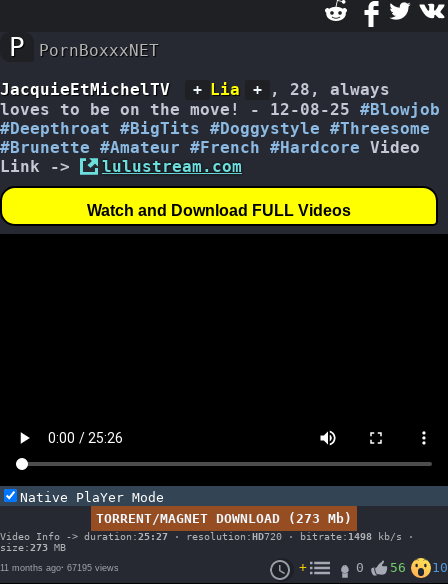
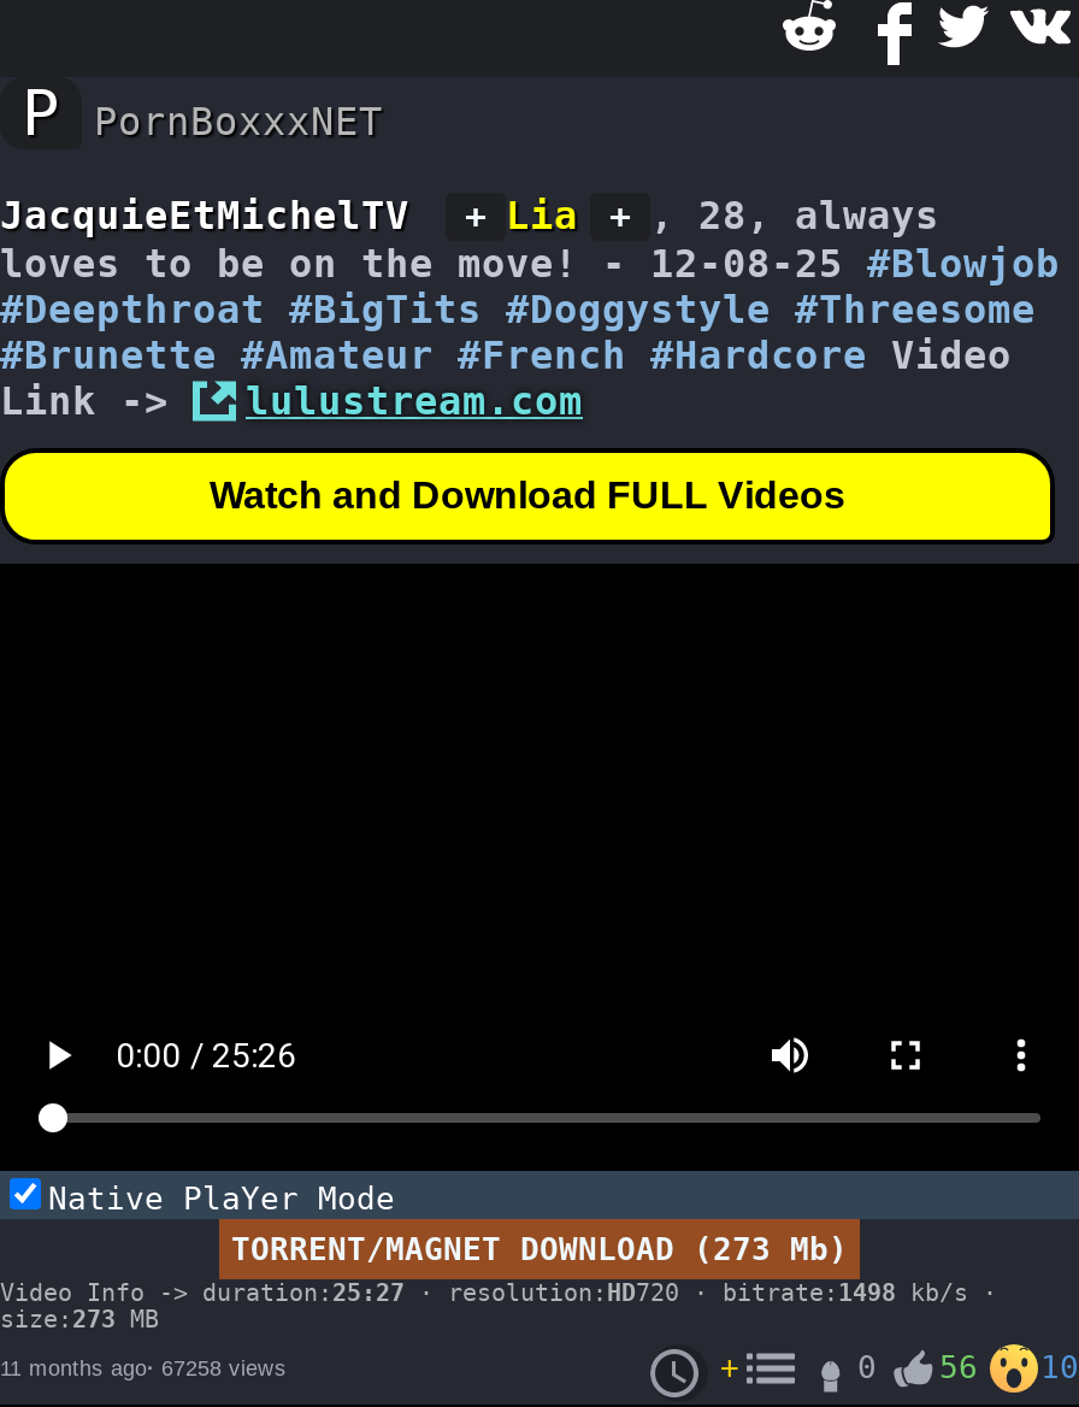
- 11 months ago · 67195 views
+ 11 months ago · 67258 views
